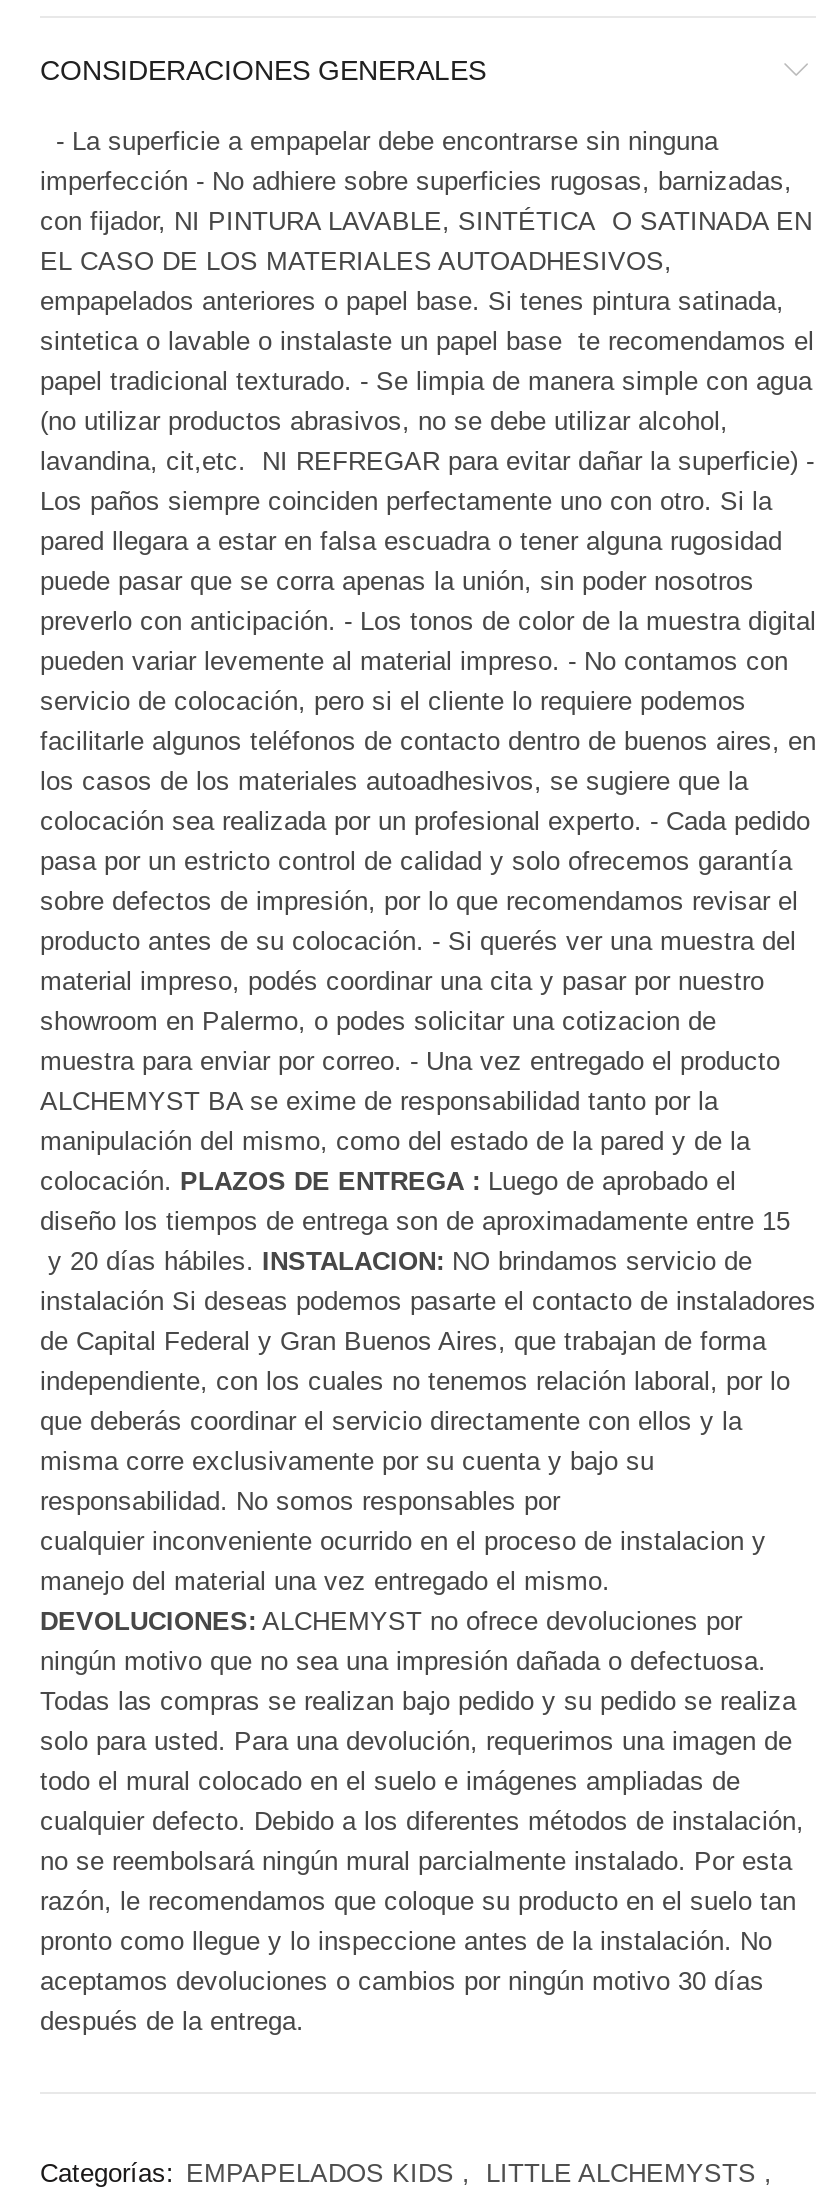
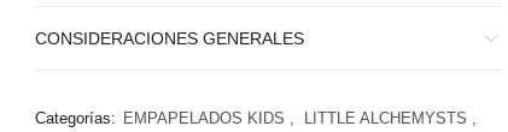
- - La superficie a empapelar debe encontrarse sin ninguna
- imperfección - No adhiere sobre superficies rugosas, barnizadas,
- con fijador, NI PINTURA LAVABLE, SINTÉTICA O SATINADA EN
- EL CASO DE LOS MATERIALES AUTOADHESIVOS,
- empapelados anteriores o papel base. Si tenes pintura satinada,
- sintetica o lavable o instalaste un papel base te recomendamos el
- papel tradicional texturado. - Se limpia de manera simple con agua
- (no utilizar productos abrasivos, no se debe utilizar alcohol,
- lavandina, cit,etc. NI REFREGAR para evitar dañar la superficie) -
- Los paños siempre coinciden perfectamente uno con otro. Si la
- pared llegara a estar en falsa escuadra o tener alguna rugosidad
- puede pasar que se corra apenas la unión, sin poder nosotros
- preverlo con anticipación. - Los tonos de color de la muestra digital
- pueden variar levemente al material impreso. - No contamos con
- servicio de colocación, pero si el cliente lo requiere podemos
- facilitarle algunos teléfonos de contacto dentro de buenos aires, en
- los casos de los materiales autoadhesivos, se sugiere que la
- colocación sea realizada por un profesional experto. - Cada pedido
- pasa por un estricto control de calidad y solo ofrecemos garantía
- sobre defectos de impresión, por lo que recomendamos revisar el
- producto antes de su colocación. - Si querés ver una muestra del
- material impreso, podés coordinar una cita y pasar por nuestro
- showroom en Palermo, o podes solicitar una cotizacion de
- muestra para enviar por correo. - Una vez entregado el producto
- ALCHEMYST BA se exime de responsabilidad tanto por la
- manipulación del mismo, como del estado de la pared y de la
- colocación. PLAZOS DE ENTREGA : Luego de aprobado el
- diseño los tiempos de entrega son de aproximadamente entre 15
- y 20 días hábiles. INSTALACION: NO brindamos servicio de
- instalación Si deseas podemos pasarte el contacto de instaladores
- de Capital Federal y Gran Buenos Aires, que trabajan de forma
- independiente, con los cuales no tenemos relación laboral, por lo
- que deberás coordinar el servicio directamente con ellos y la
- misma corre exclusivamente por su cuenta y bajo su
- responsabilidad. No somos responsables por
- cualquier inconveniente ocurrido en el proceso de instalacion y
- manejo del material una vez entregado el mismo.
- DEVOLUCIONES: ALCHEMYST no ofrece devoluciones por
- ningún motivo que no sea una impresión dañada o defectuosa.
- Todas las compras se realizan bajo pedido y su pedido se realiza
- solo para usted. Para una devolución, requerimos una imagen de
- todo el mural colocado en el suelo e imágenes ampliadas de
- cualquier defecto. Debido a los diferentes métodos de instalación,
- no se reembolsará ningún mural parcialmente instalado. Por esta
- razón, le recomendamos que coloque su producto en el suelo tan
- pronto como llegue y lo inspeccione antes de la instalación. No
- aceptamos devoluciones o cambios por ningún motivo 30 días
- después de la entrega.
